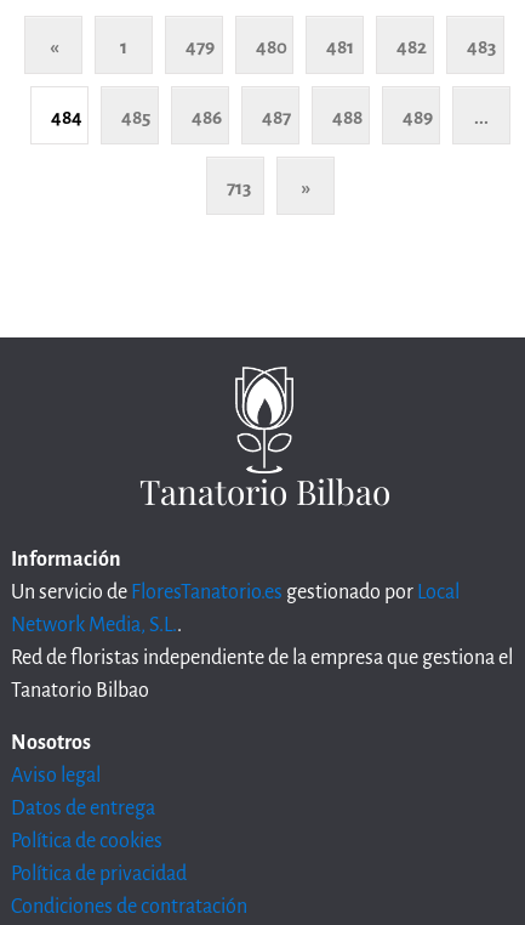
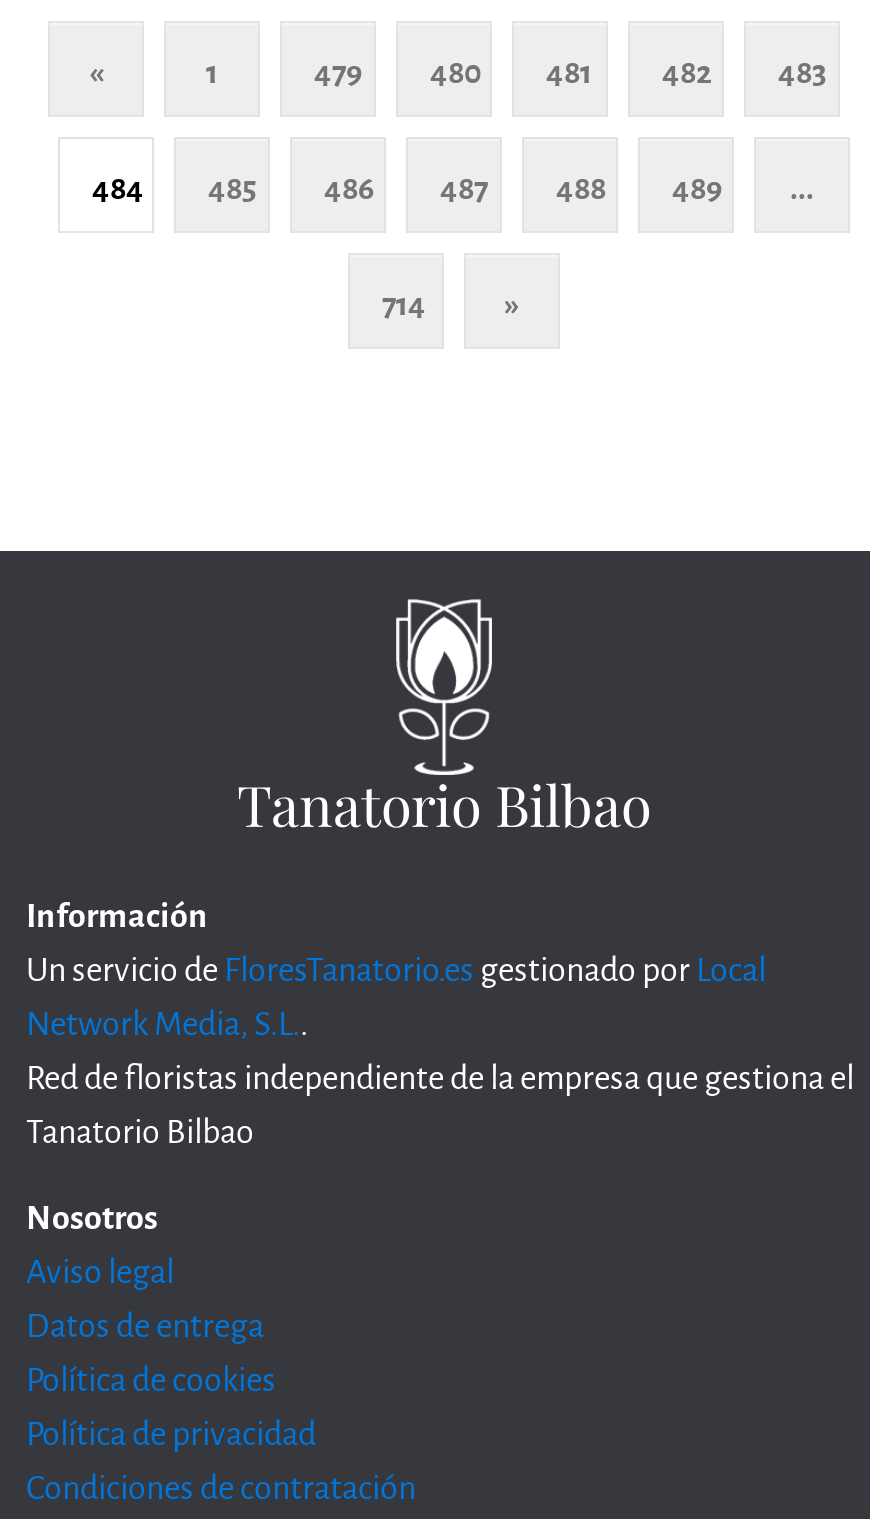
- 713
+ 714
